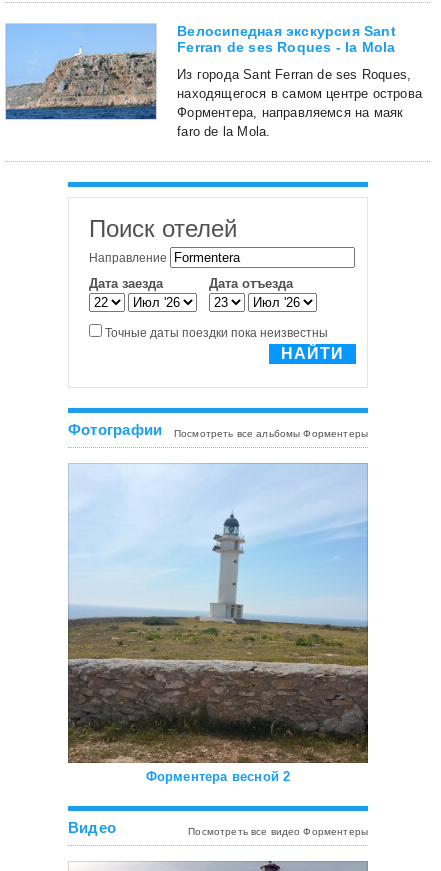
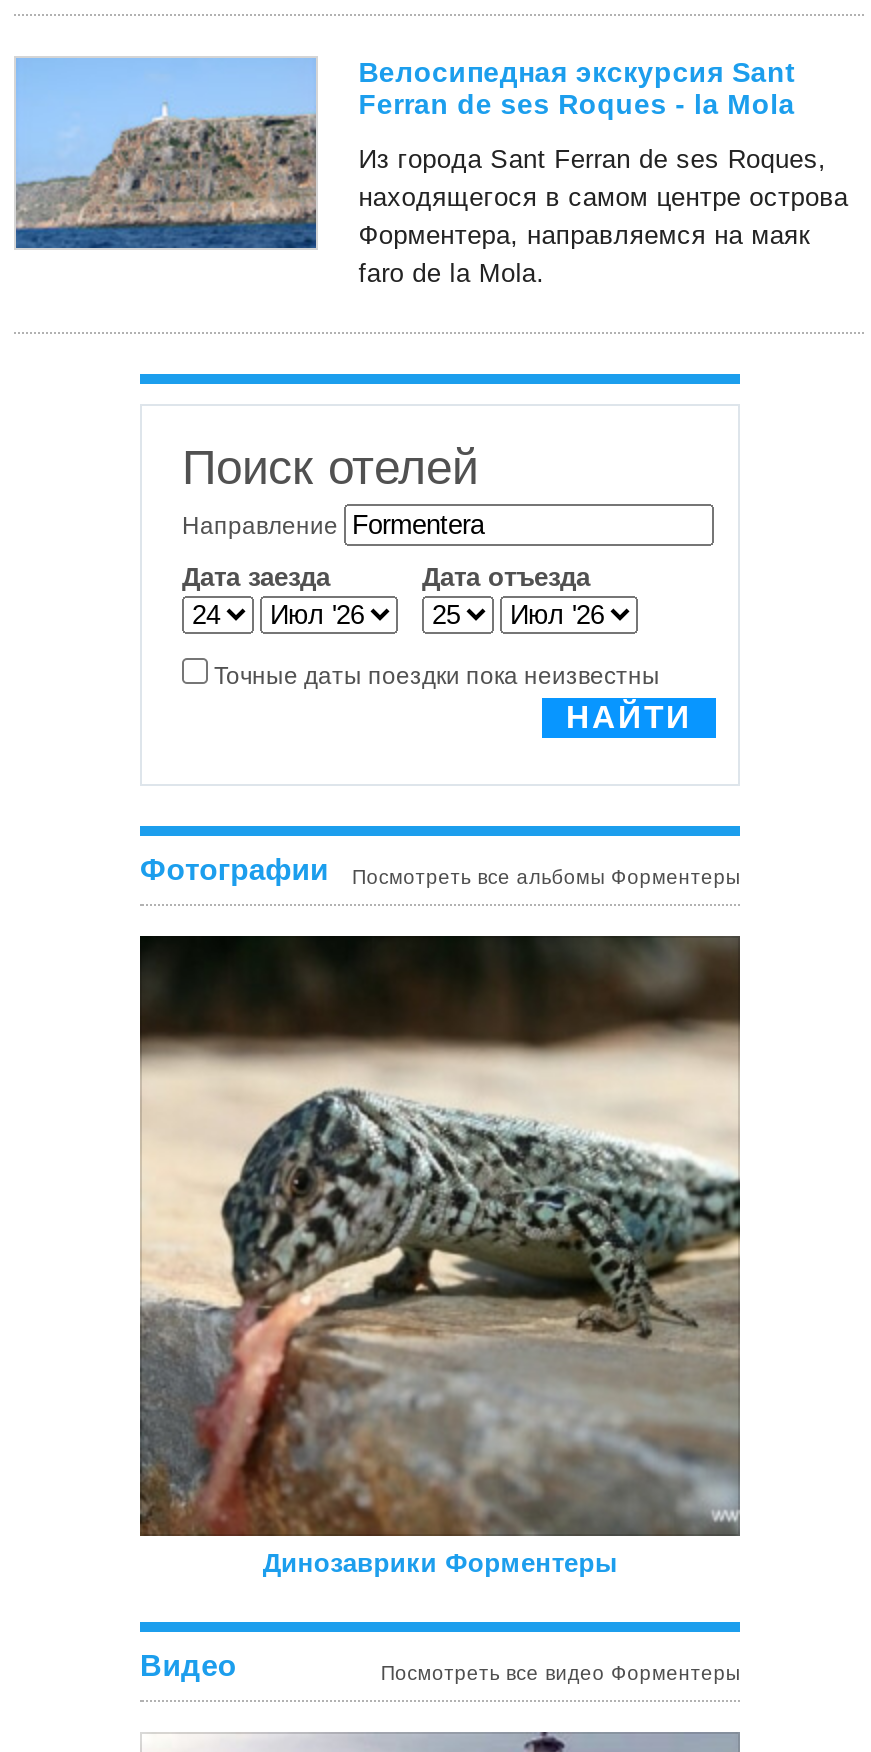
- [image]
- Форментера весной 2
+ [image]
+ Динозаврики Форментеры
